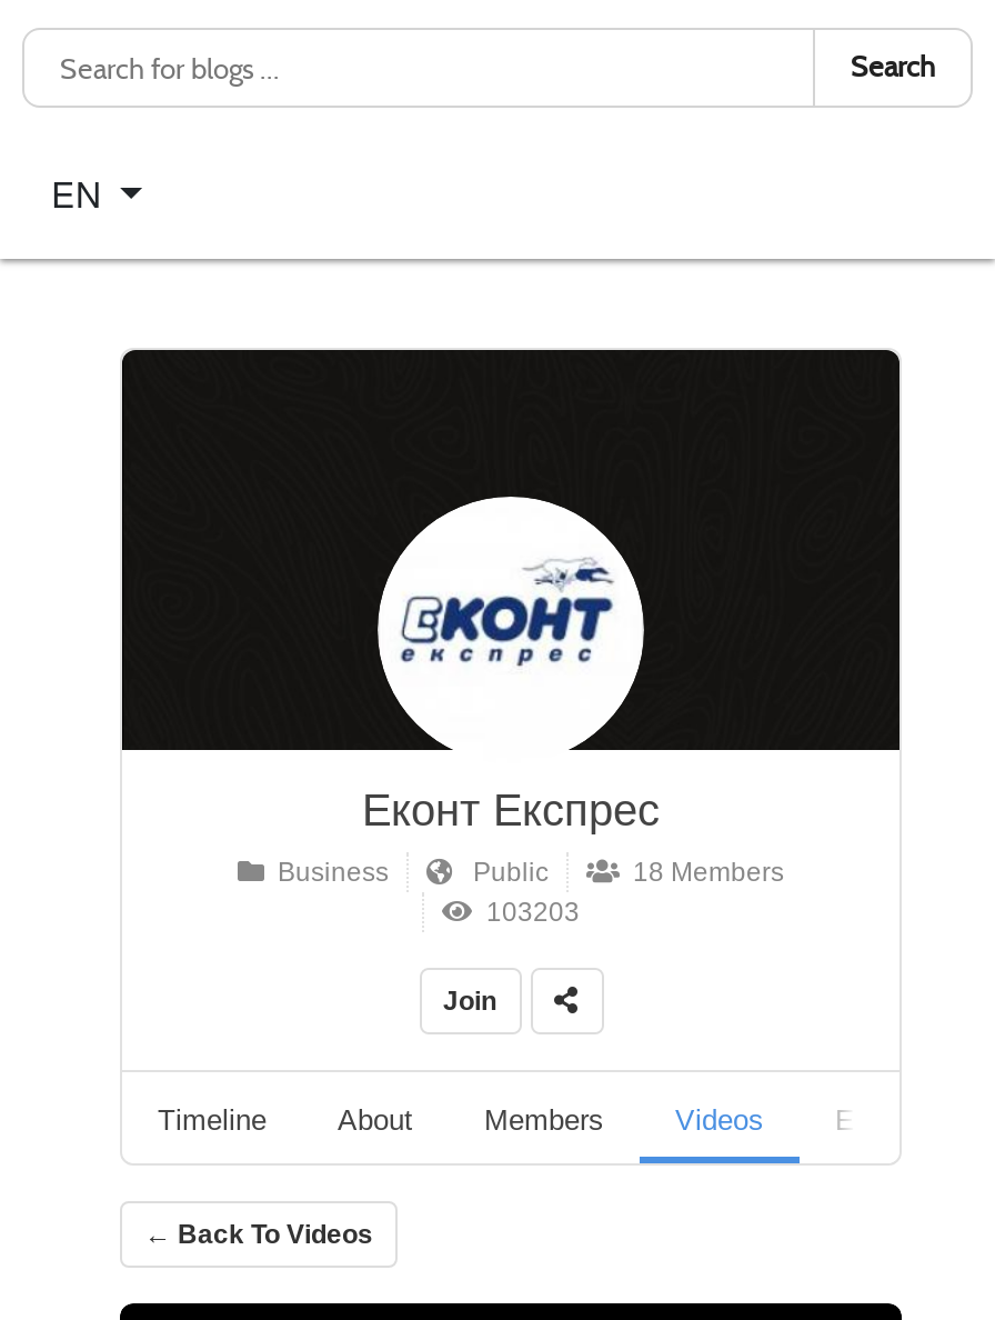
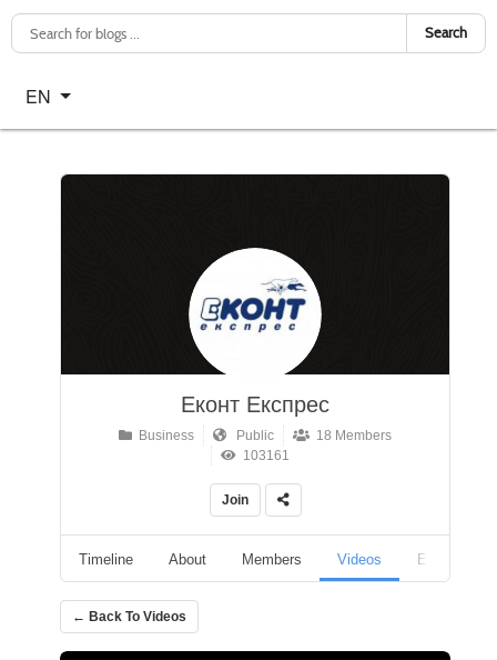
- 103203
+ 103161
